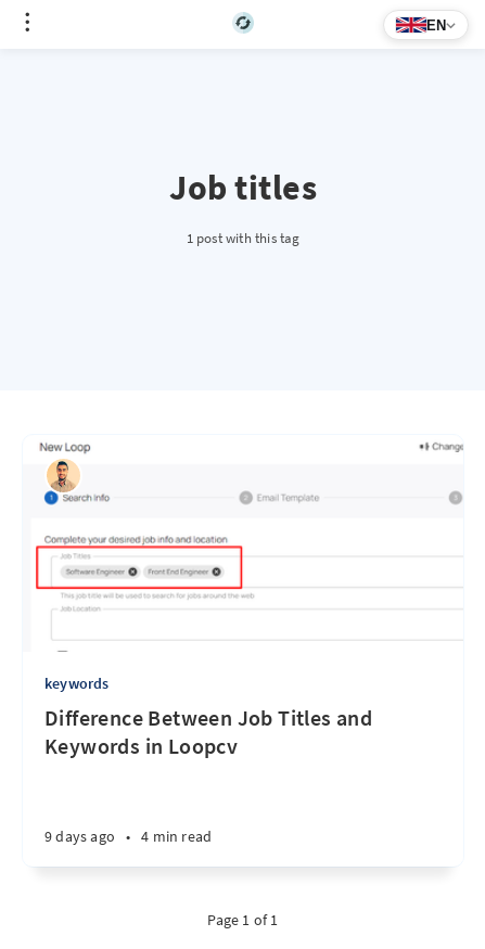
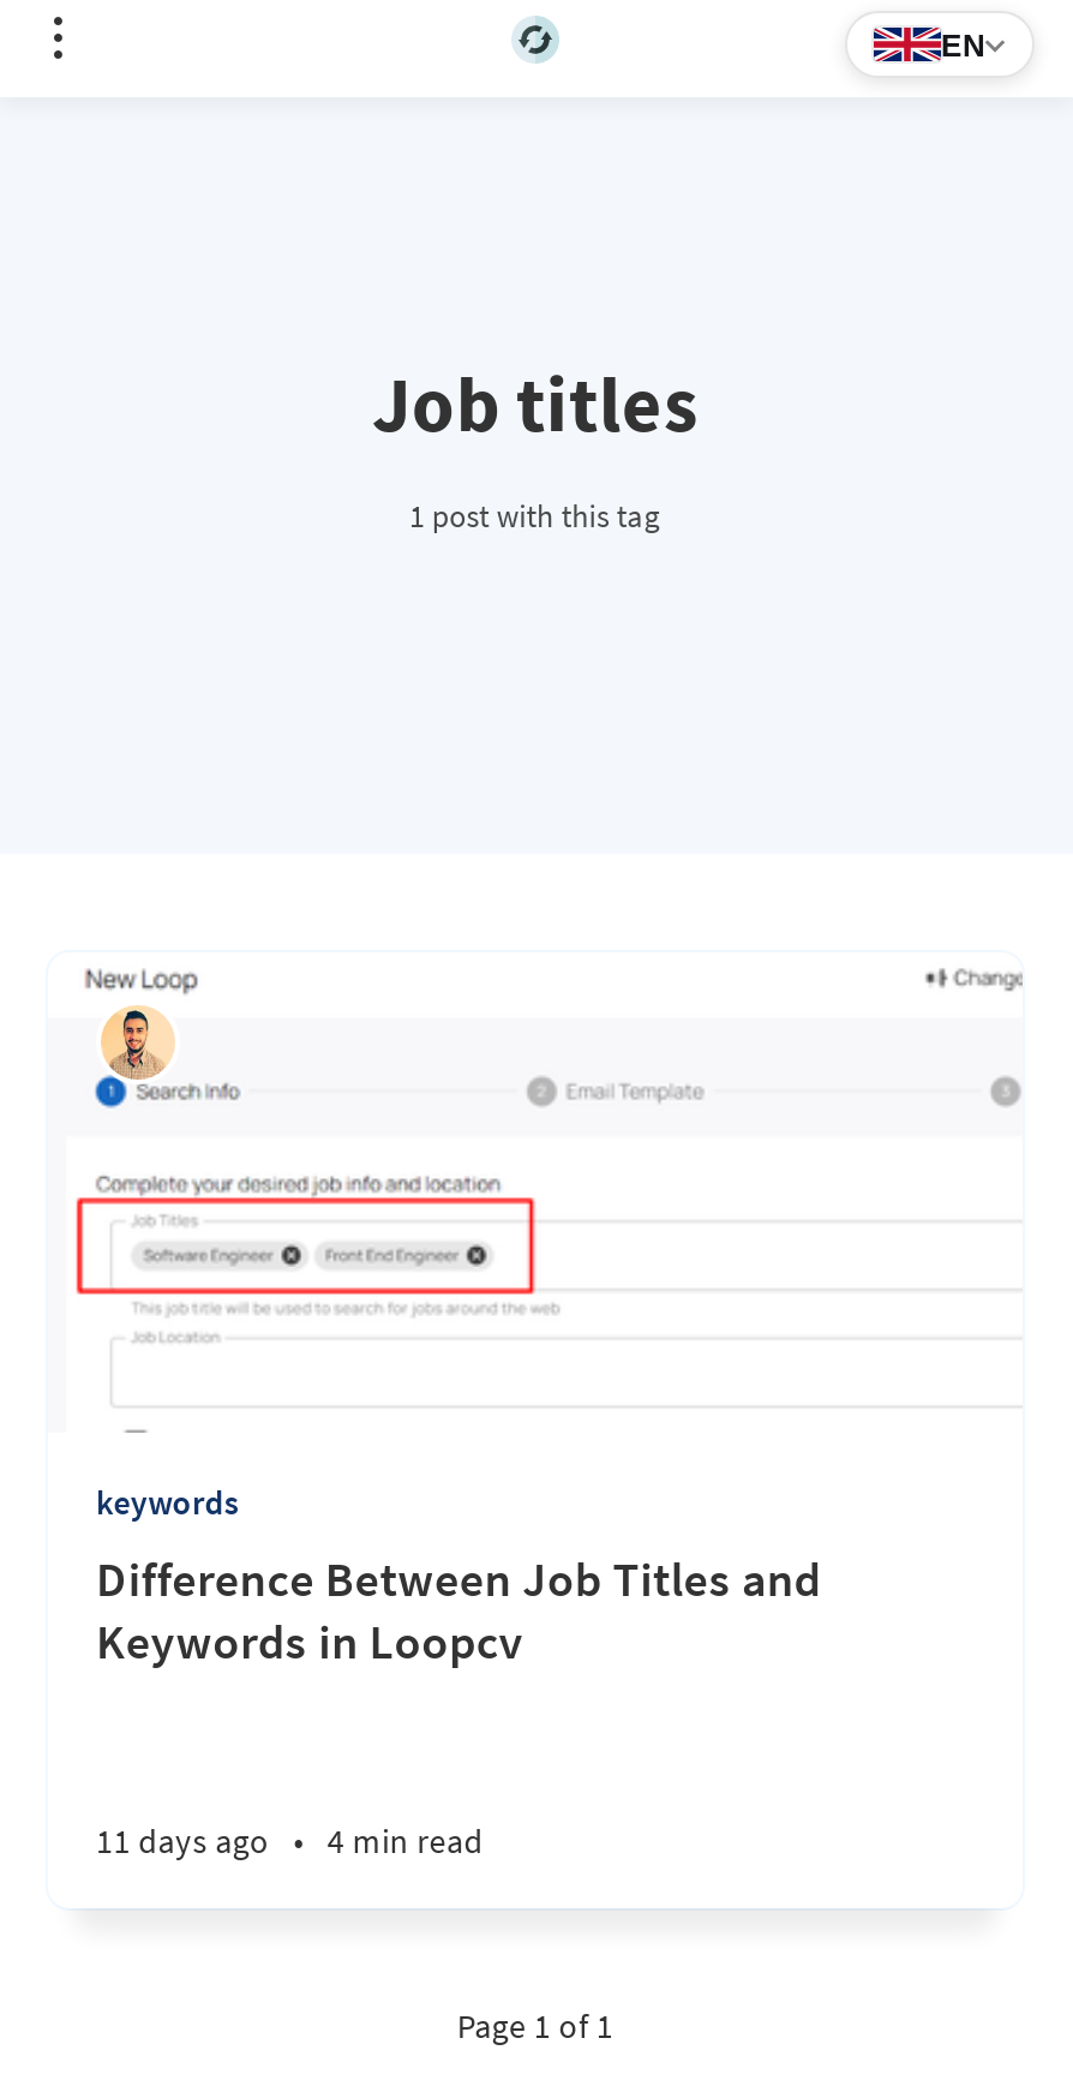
- 9 days ago • 4 min read
+ 11 days ago • 4 min read
